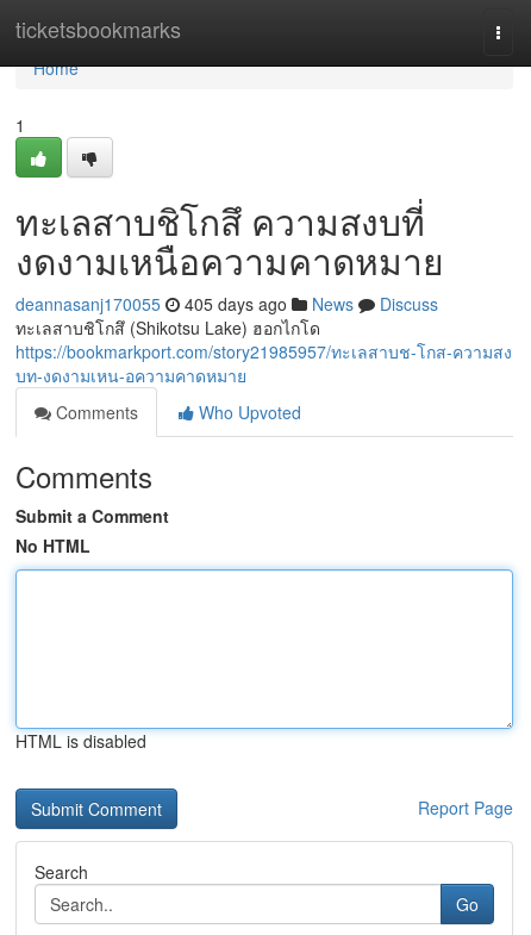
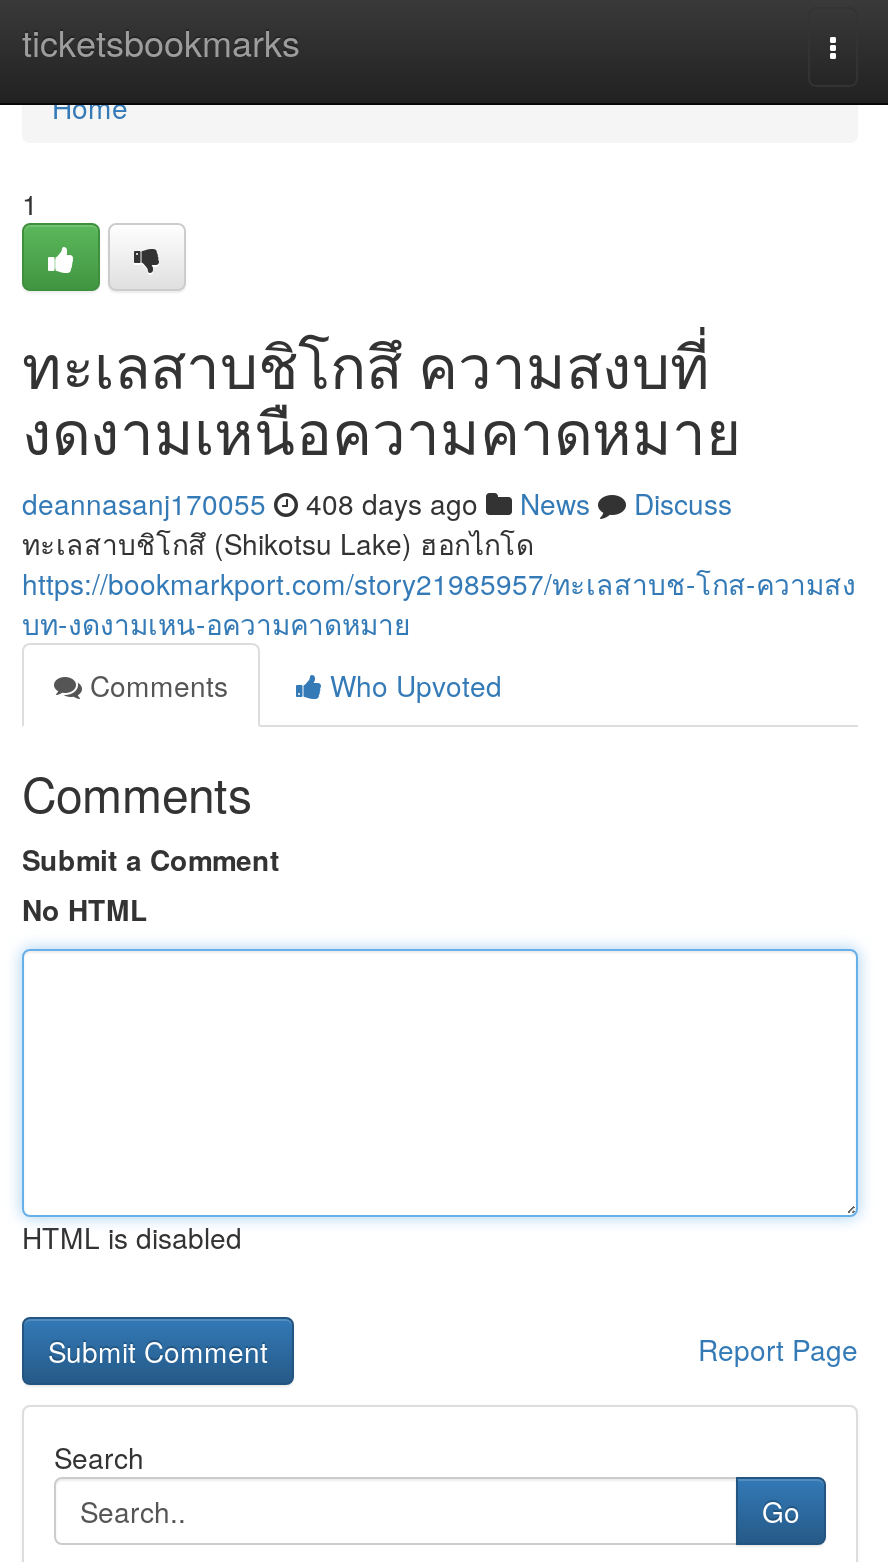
- deannasanj170055 405 days ago News Discuss
+ deannasanj170055 408 days ago News Discuss
